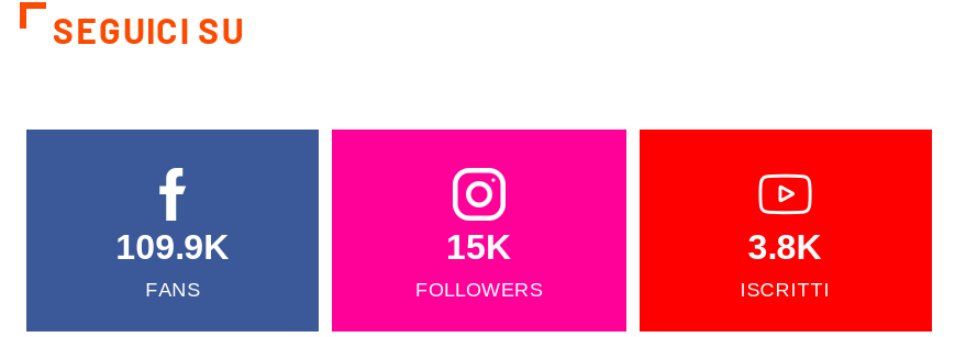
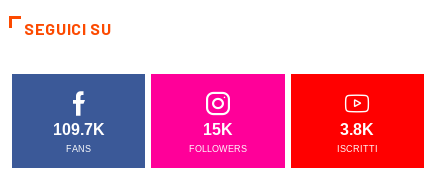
- 109.9K
+ 109.7K
